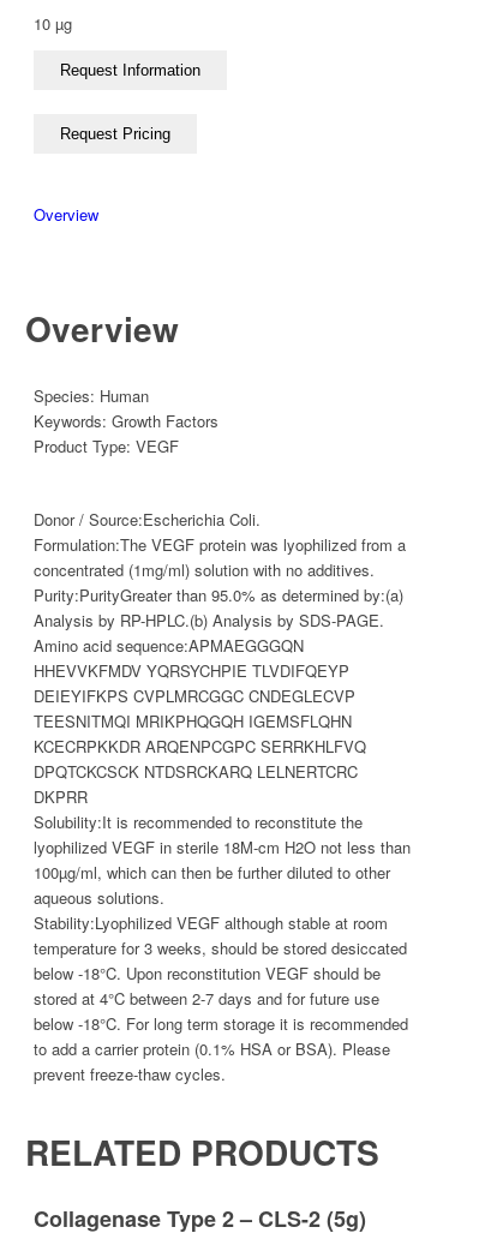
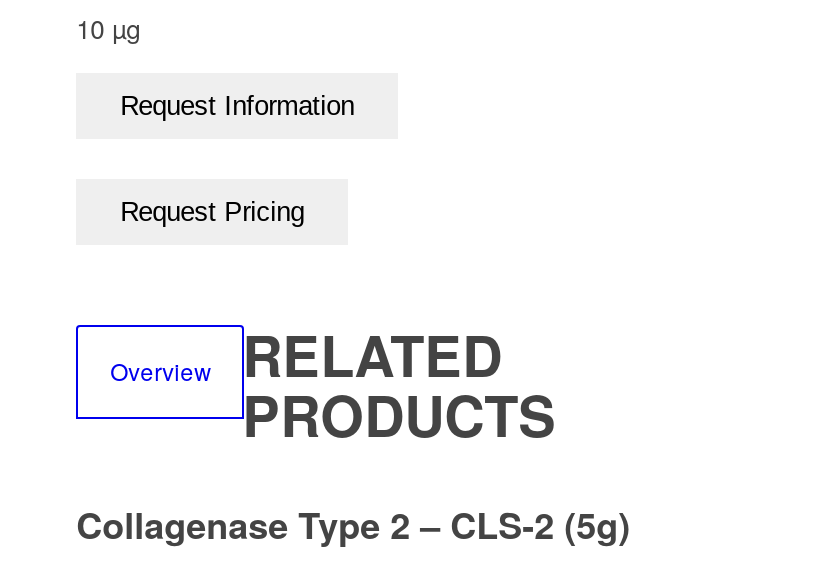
- Overview
- Species: Human
- Keywords: Growth Factors
- Product Type: VEGF
- Donor / Source:Escherichia Coli.
- Formulation:The VEGF protein was lyophilized from a
- concentrated (1mg/ml) solution with no additives.
- Purity:PurityGreater than 95.0% as determined by:(a)
- Analysis by RP-HPLC.(b) Analysis by SDS-PAGE.
- Amino acid sequence:APMAEGGGQN
- HHEVVKFMDV YQRSYCHPIE TLVDIFQEYP
- DEIEYIFKPS CVPLMRCGGC CNDEGLECVP
- TEESNITMQI MRIKPHQGQH IGEMSFLQHN
- KCECRPKKDR ARQENPCGPC SERRKHLFVQ
- DPQTCKCSCK NTDSRCKARQ LELNERTCRC
- DKPRR
- Solubility:It is recommended to reconstitute the
- lyophilized VEGF in sterile 18M-cm H2O not less than
- 100µg/ml, which can then be further diluted to other
- aqueous solutions.
- Stability: Lyophilized VEGF although stable at room
- temperature for 3 weeks, should be stored desiccated
- below -18°C. Upon reconstitution VEGF should be
- stored at 4°C between 2-7 days and for future use
- below -18°C. For long term storage it is recommended
- to add a carrier protein (0.1% HSA or BSA). Please
- prevent freeze-thaw cycles.
- RELATED PRODUCTS
+ RELATED
+ PRODUCTS
